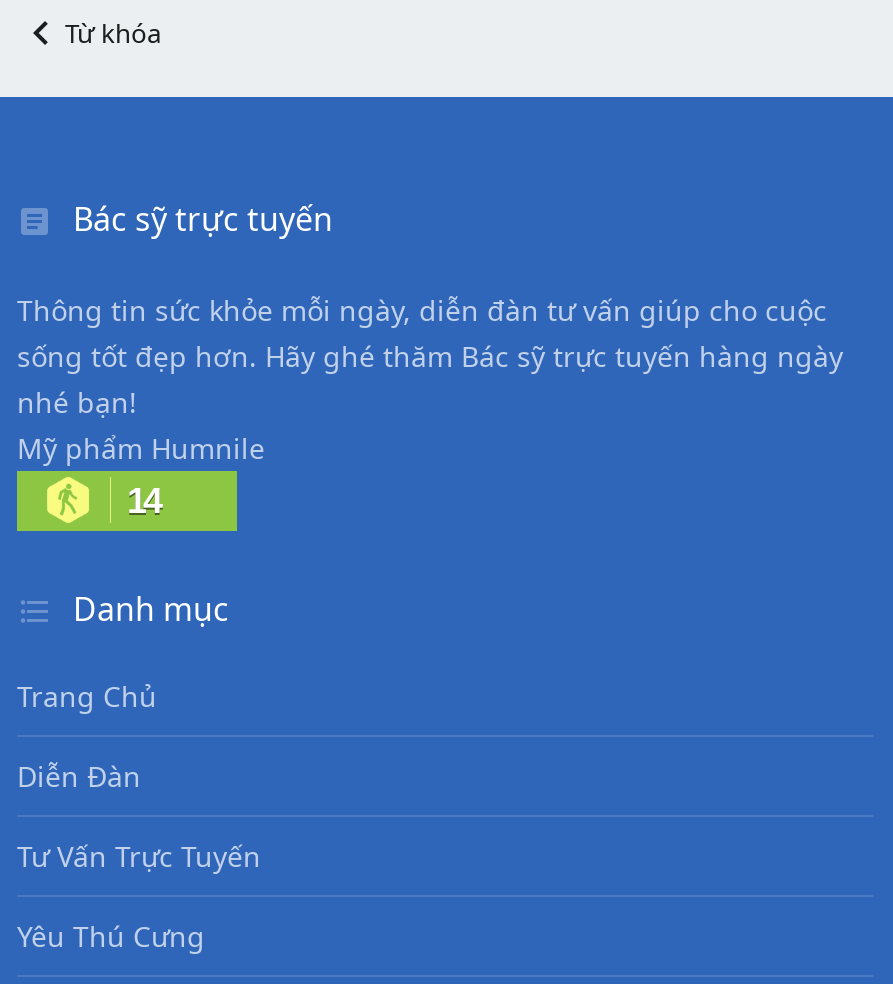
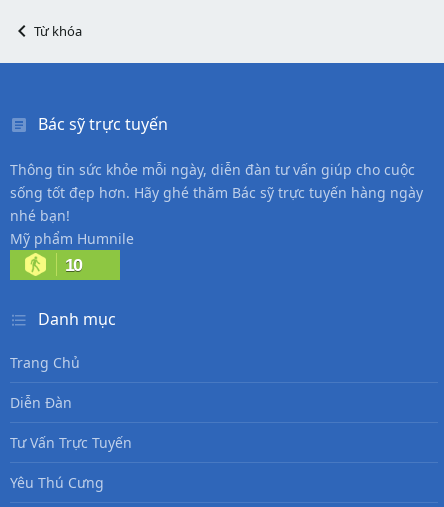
- 14
+ 10
